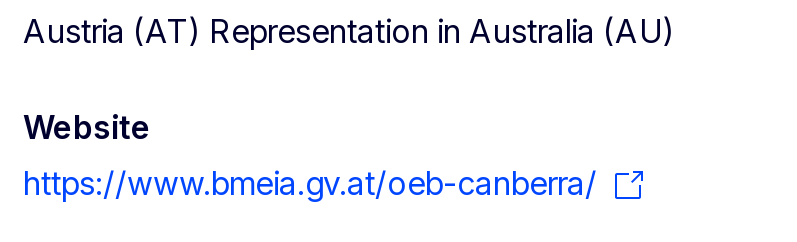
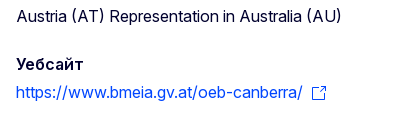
- Website
+ Уебсайт
